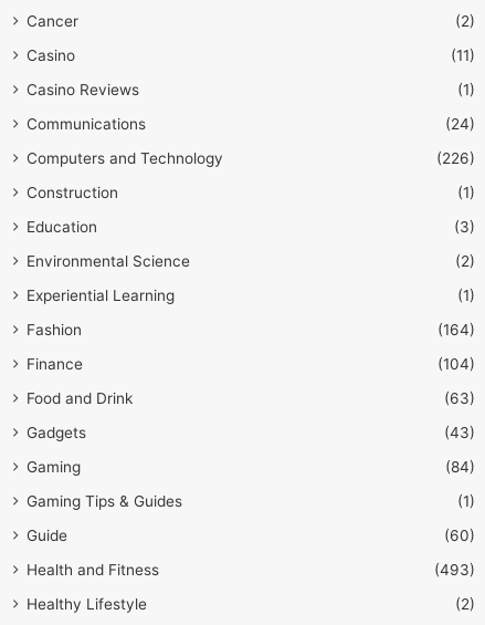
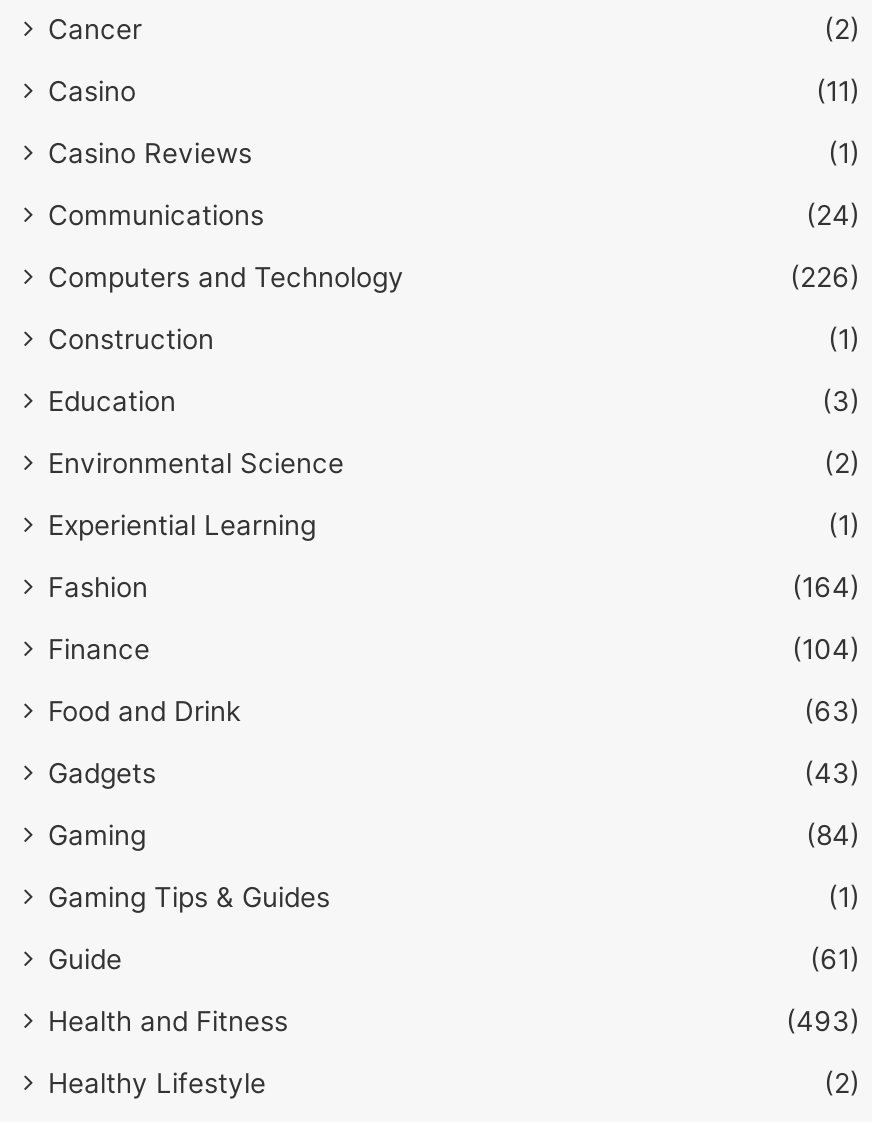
- (60)
+ (61)
